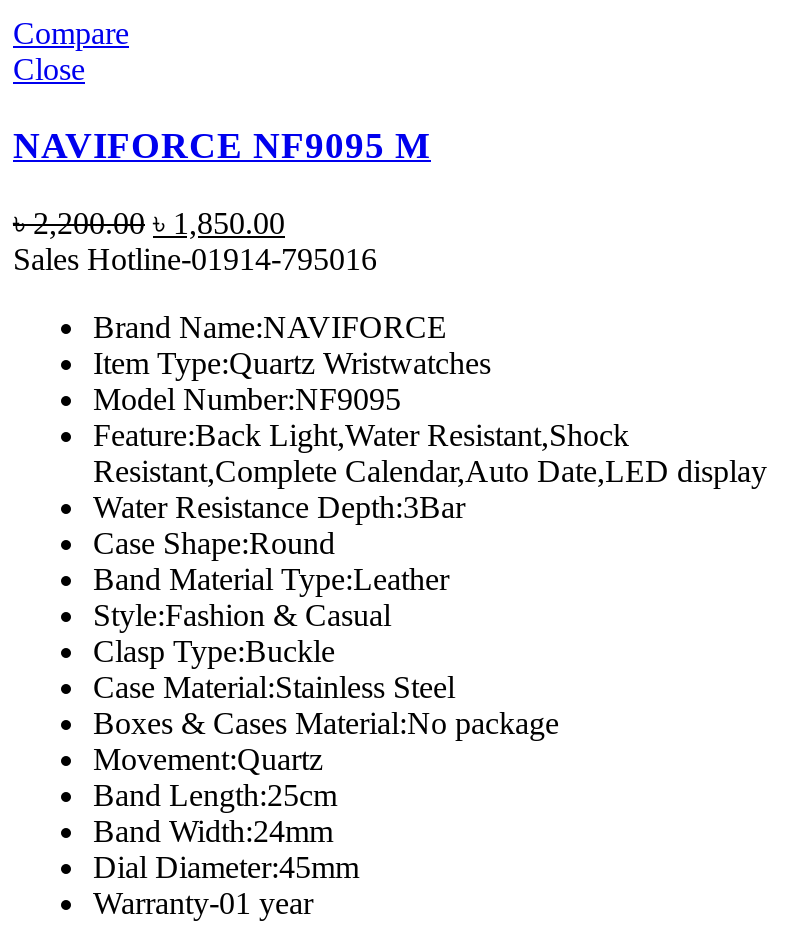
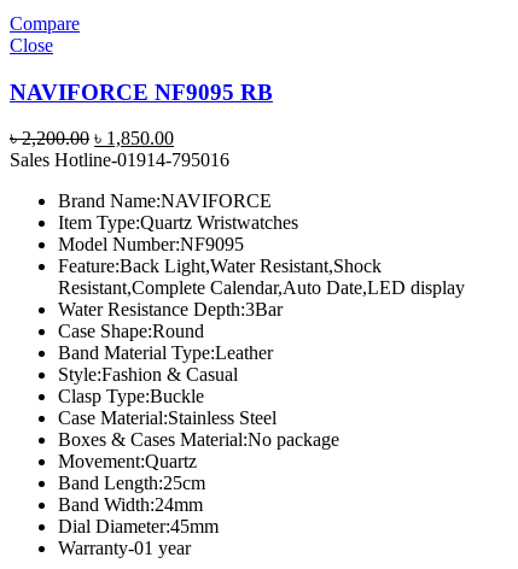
- NAVIFORCE NF9095 M
+ NAVIFORCE NF9095 RB
